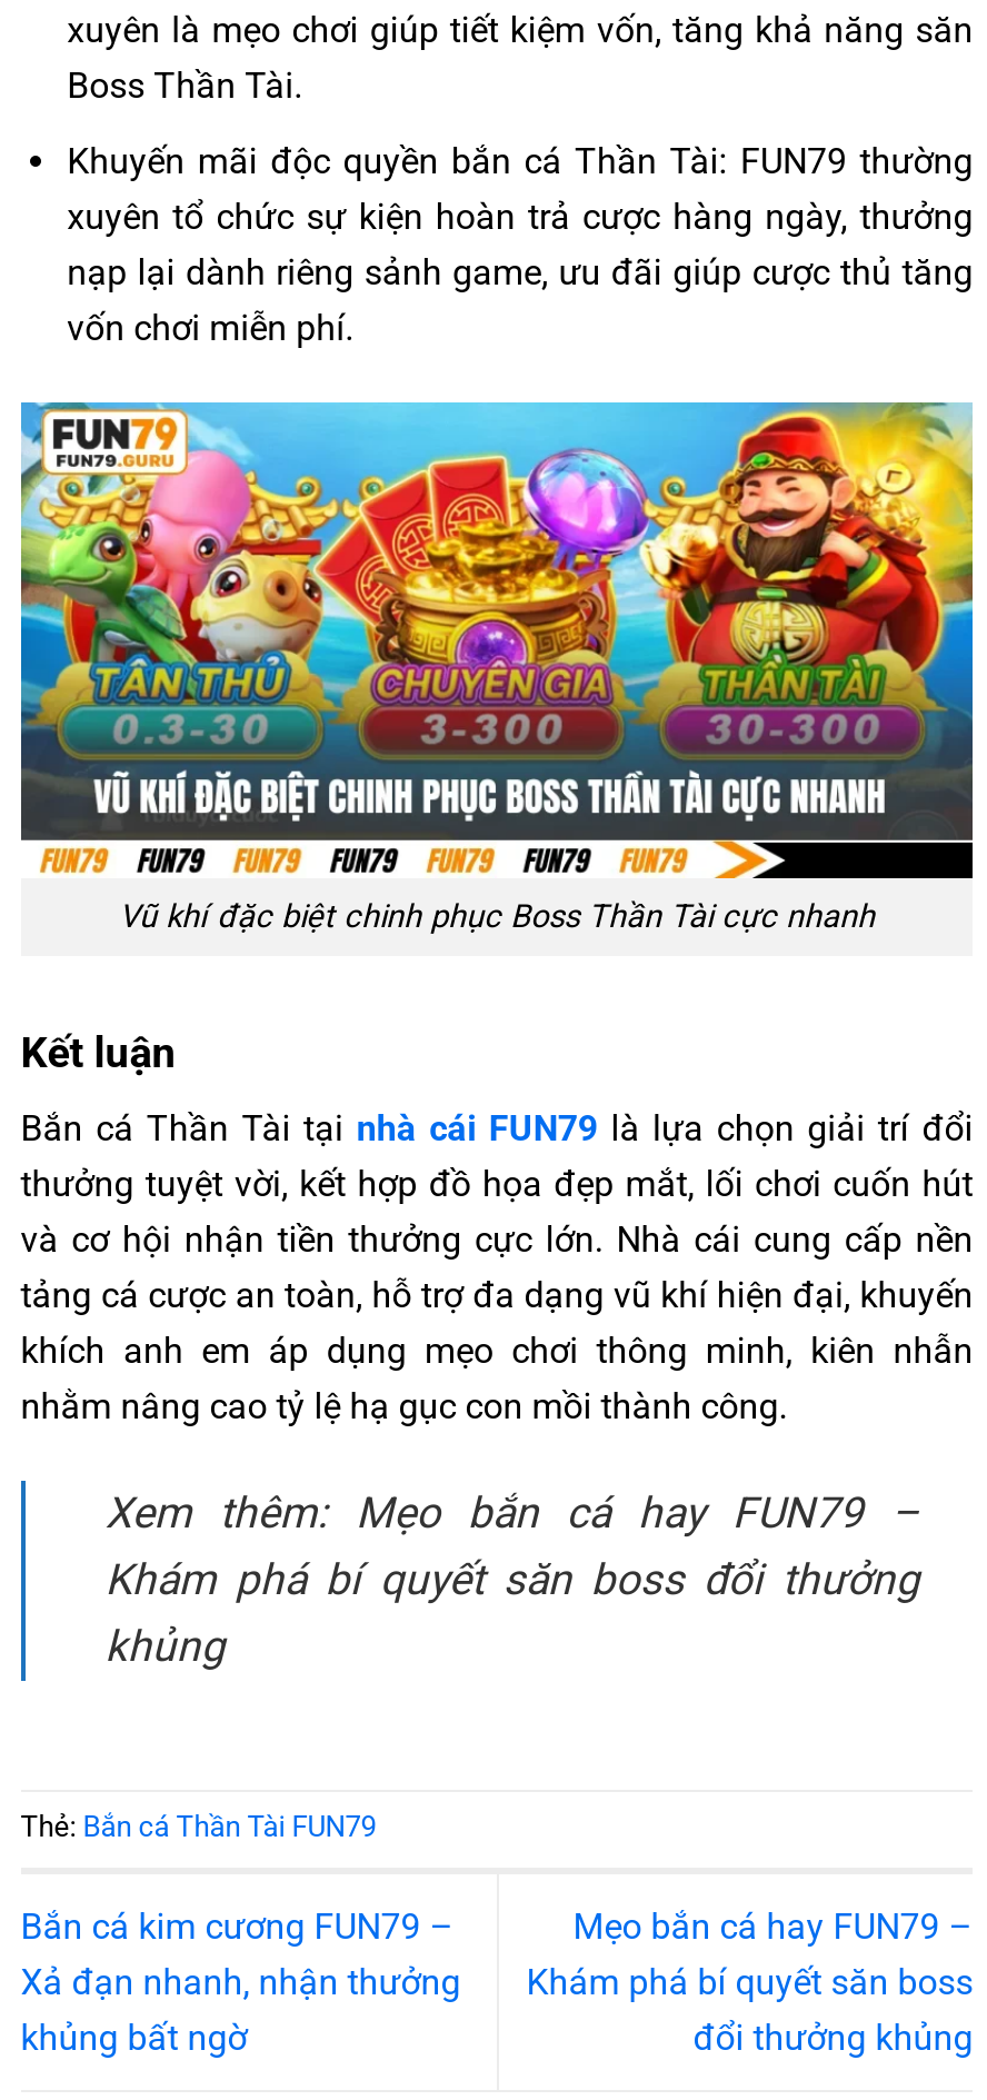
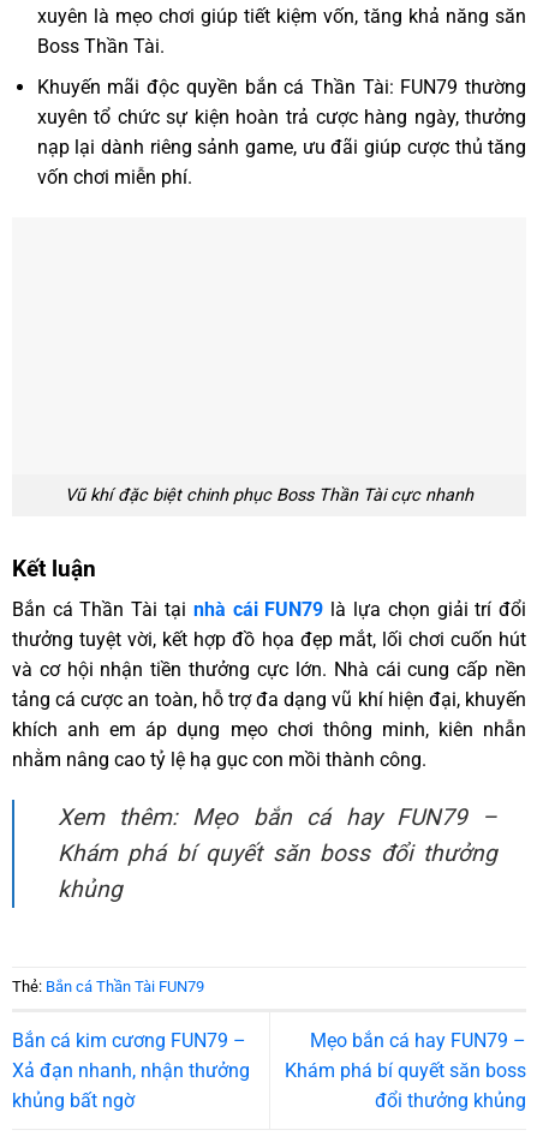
- [image]
